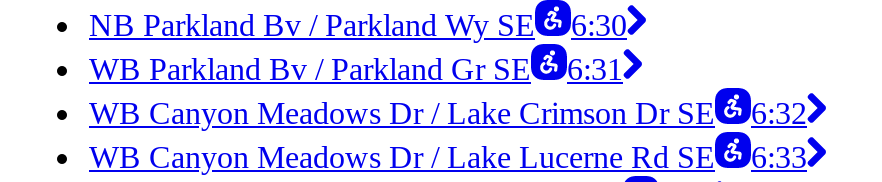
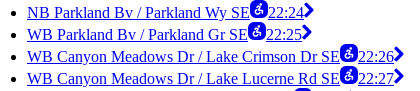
- NB Parkland Bv / Parkland Wy SE 6:30
+ NB Parkland Bv / Parkland Wy SE 22:24

- WB Parkland Bv / Parkland Gr SE 6:31
+ WB Parkland Bv / Parkland Gr SE 22:25

- WB Canyon Meadows Dr / Lake Crimson Dr SE 6:32
+ WB Canyon Meadows Dr / Lake Crimson Dr SE 22:26

- WB Canyon Meadows Dr / Lake Lucerne Rd SE 6:33
+ WB Canyon Meadows Dr / Lake Lucerne Rd SE 22:27
